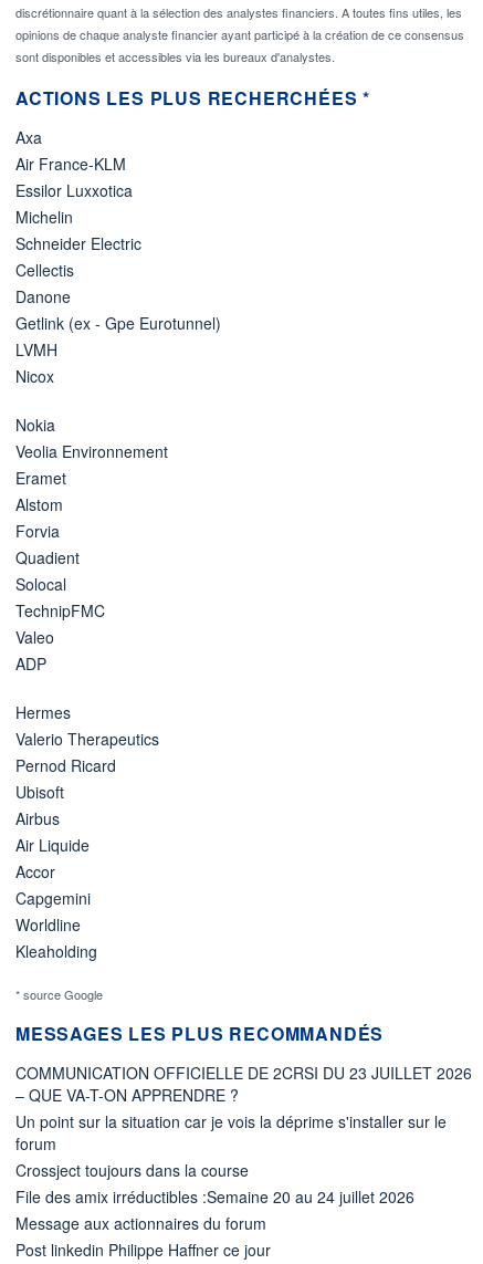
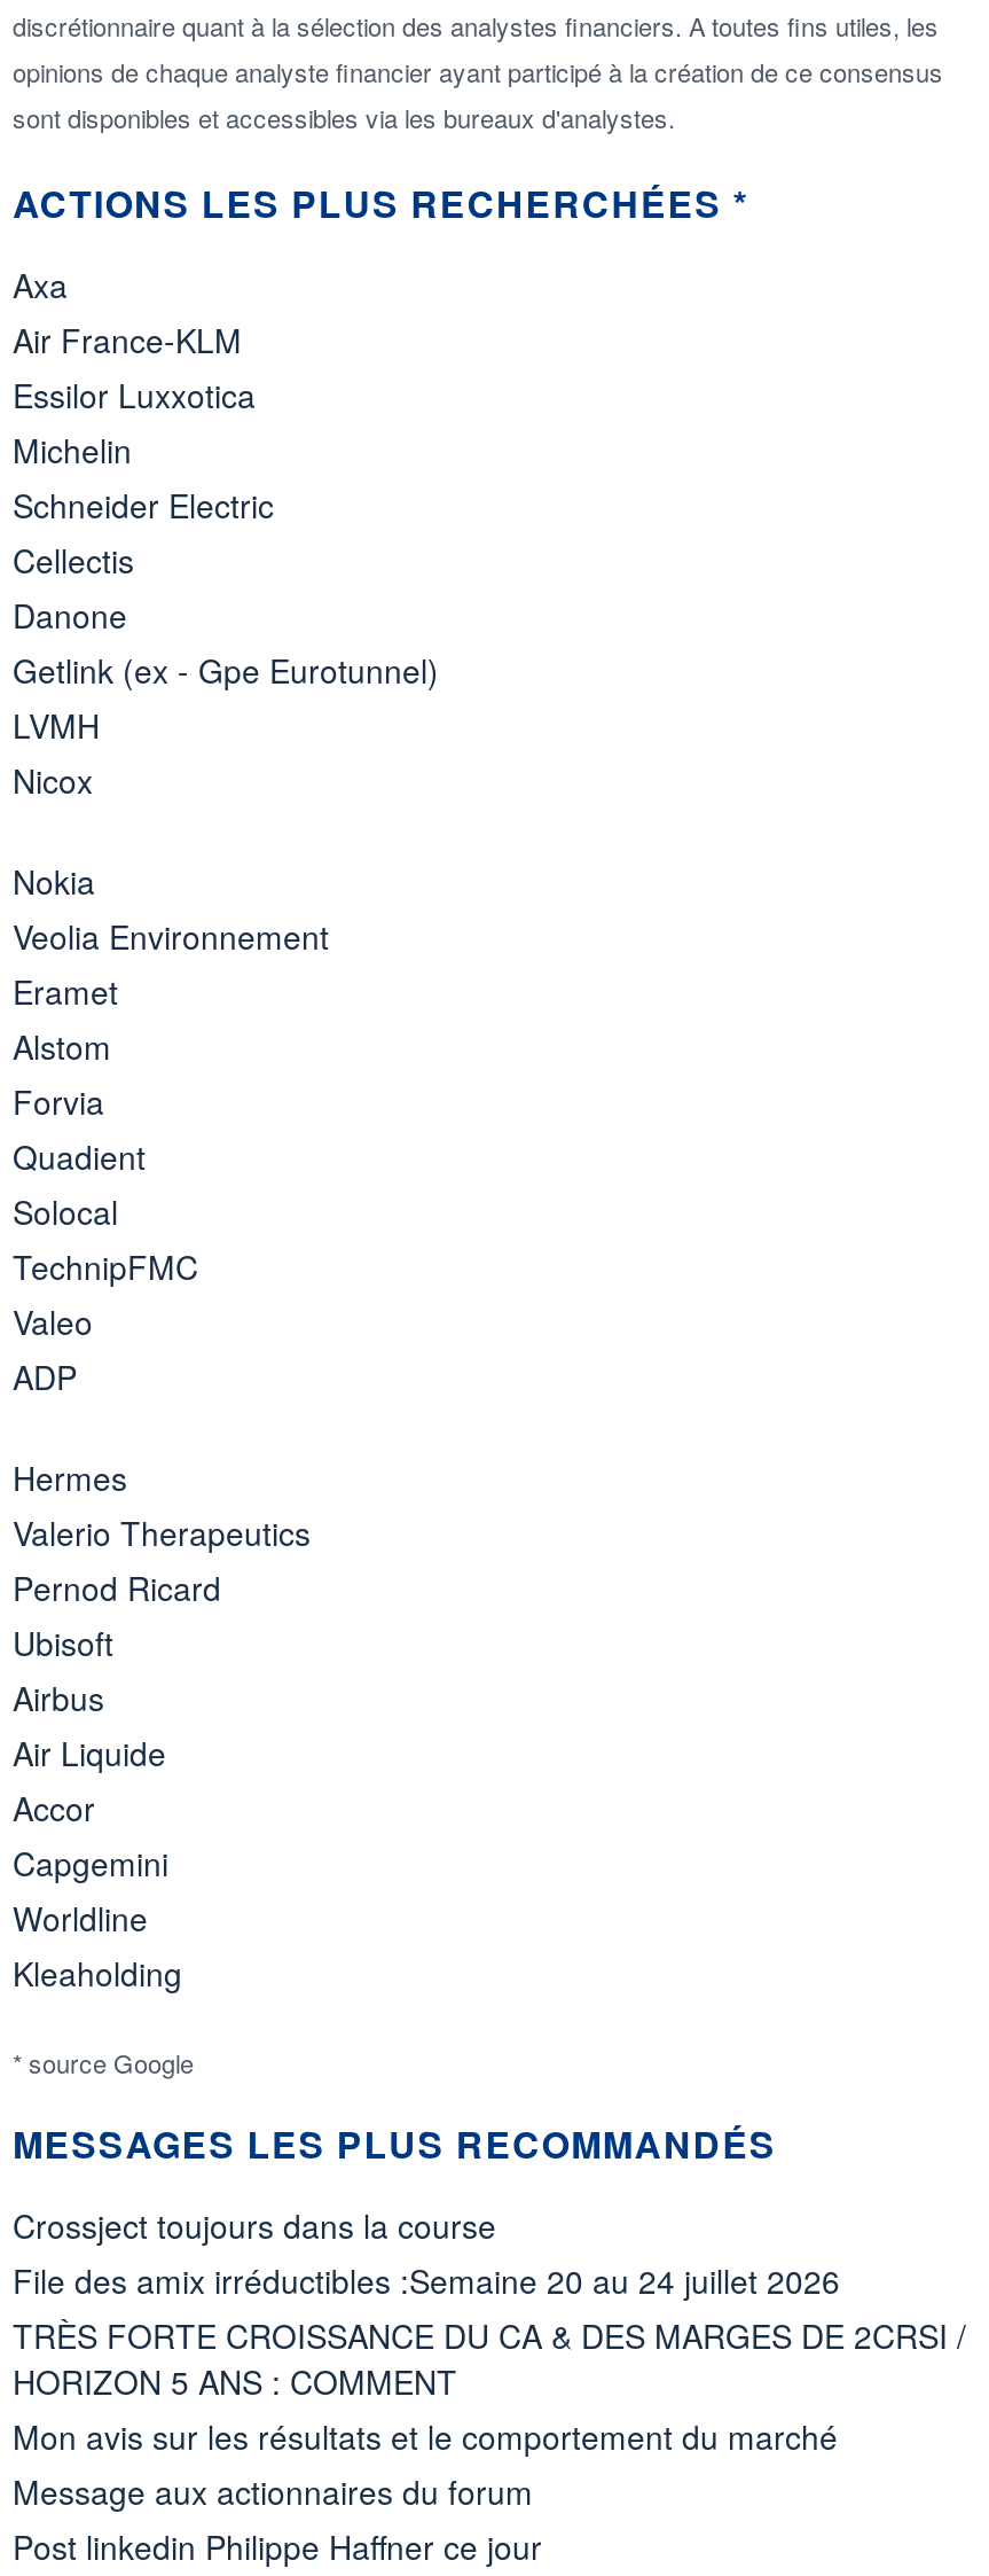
- COMMUNICATION OFFICIELLE DE 2CRSI DU 23 JUILLET 2026
- – QUE VA-T-ON APPRENDRE ?
- Un point sur la situation car je vois la déprime s'installer sur le
- forum

moved up: Crossject toujours dans la course | File des amix irréductibles :Semaine 20 au 24 juillet 2026

+ TRÈS FORTE CROISSANCE DU CA & DES MARGES DE 2CRSI /
+ HORIZON 5 ANS : COMMENT
+ Mon avis sur les résultats et le comportement du marché
